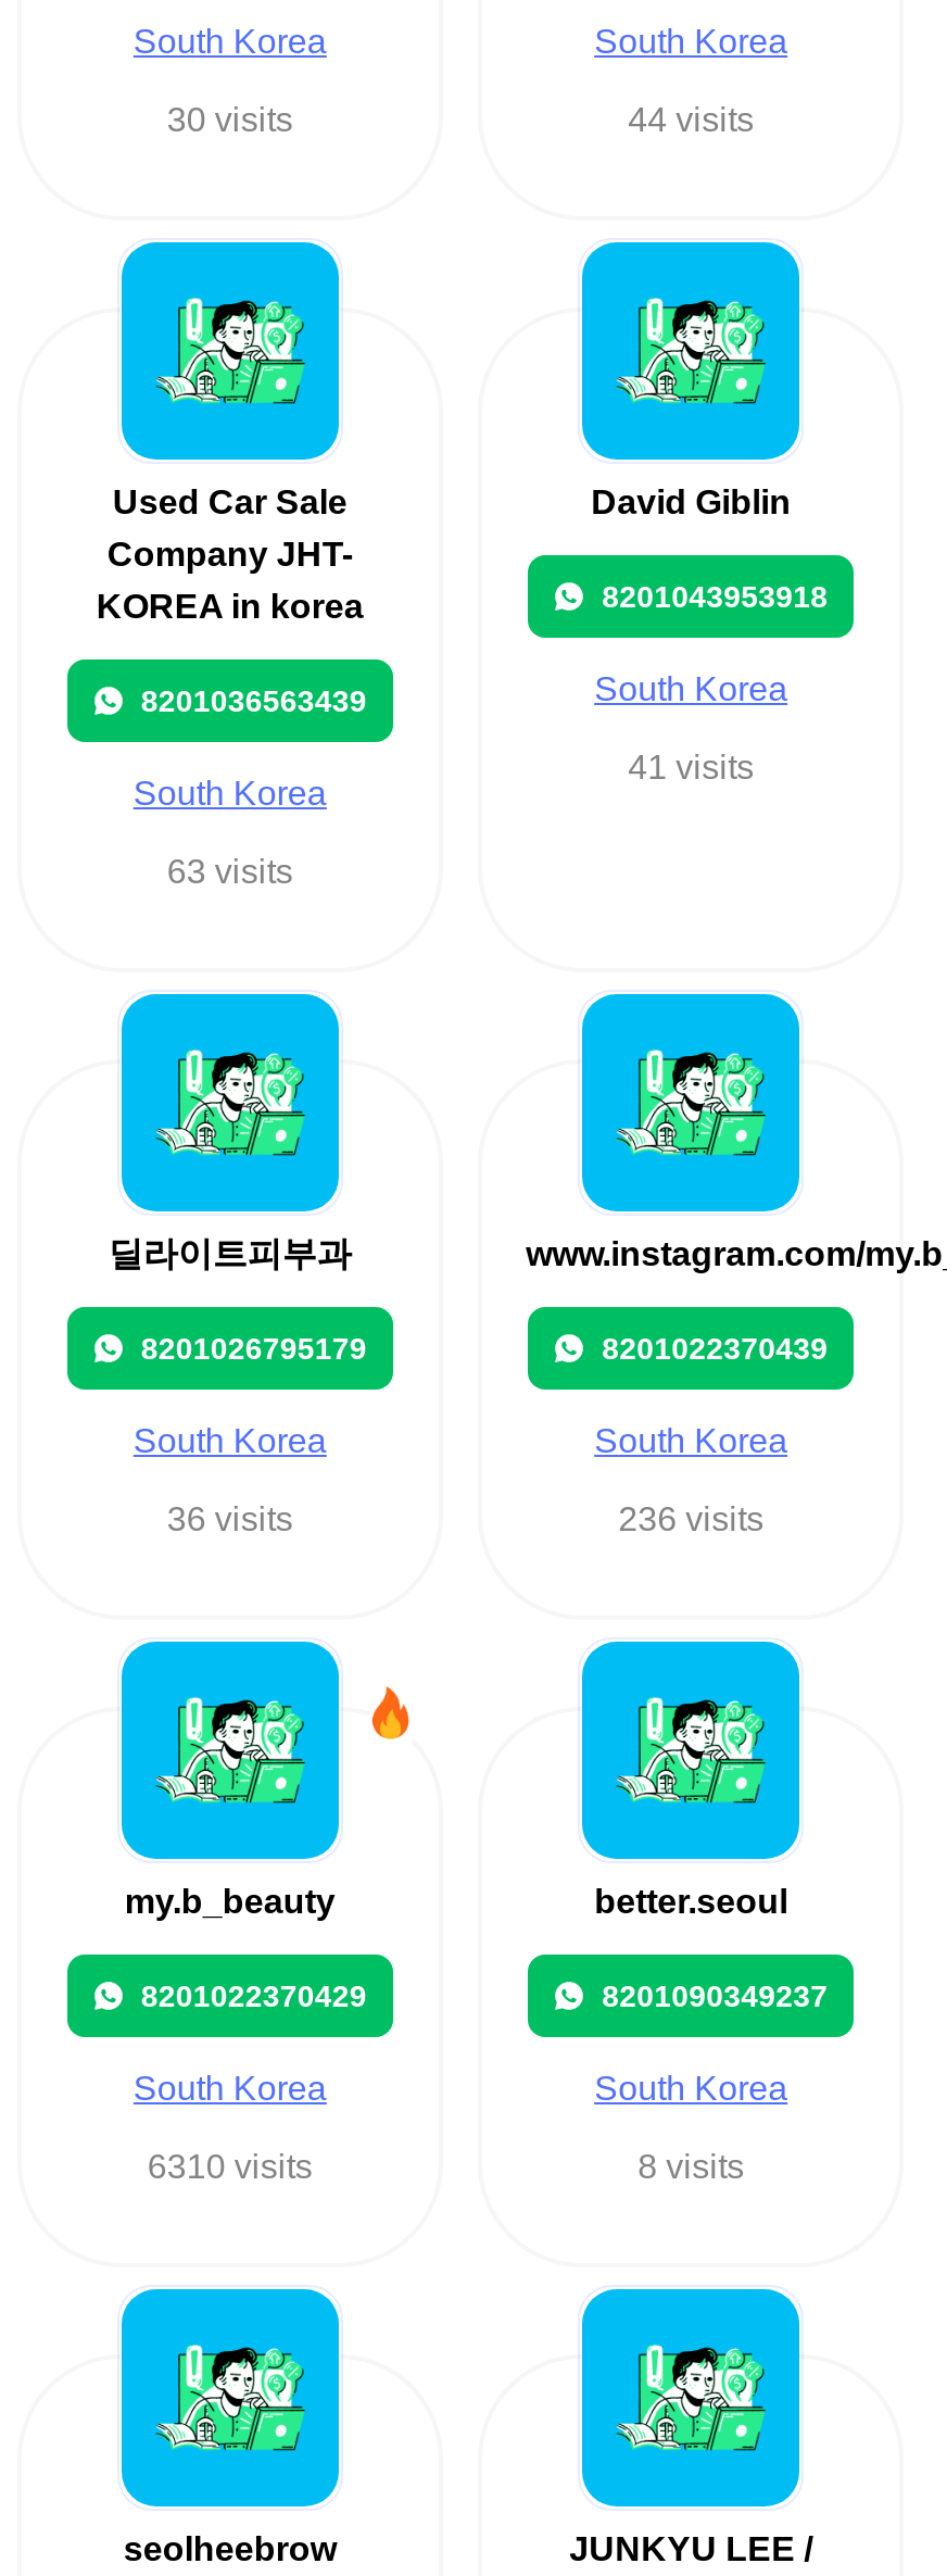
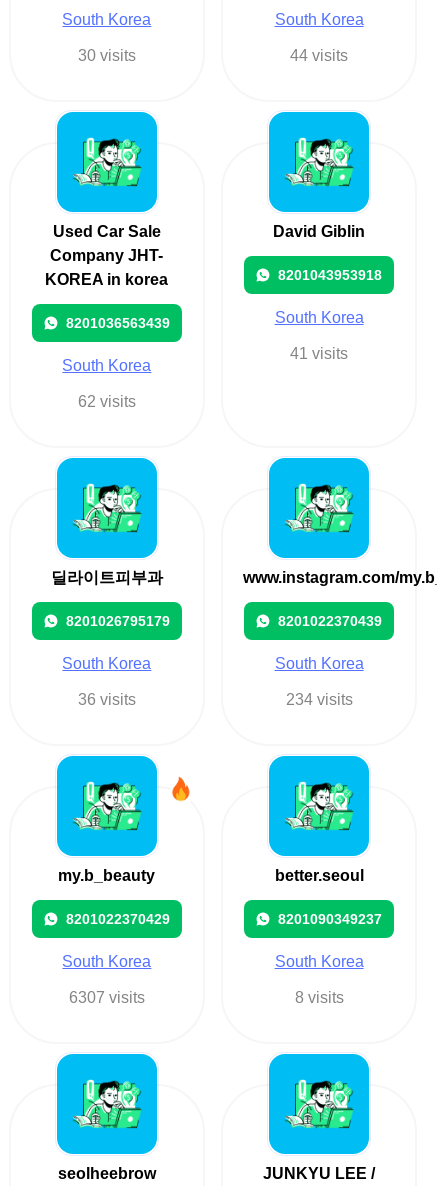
- 63 visits
+ 62 visits

- 236 visits
+ 234 visits

- 6310 visits
+ 6307 visits
